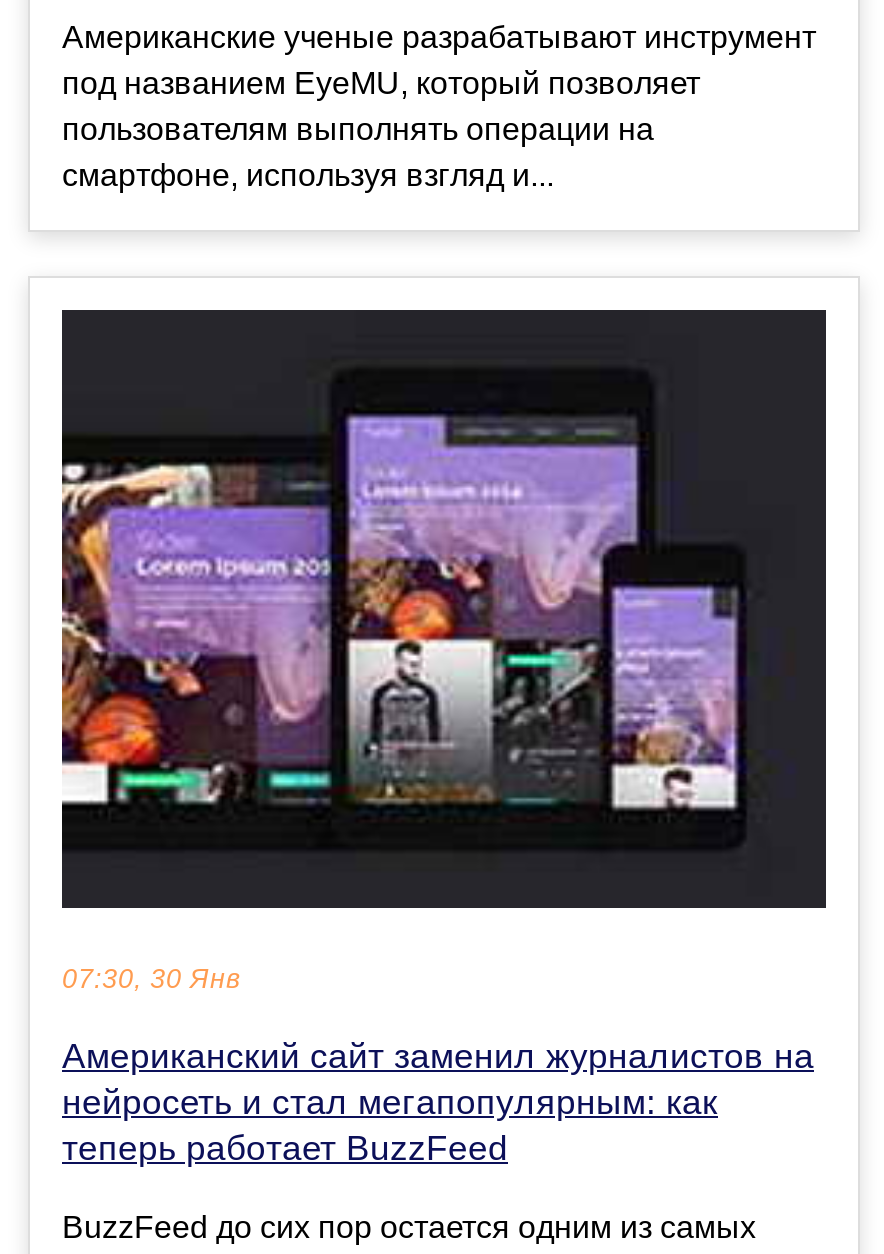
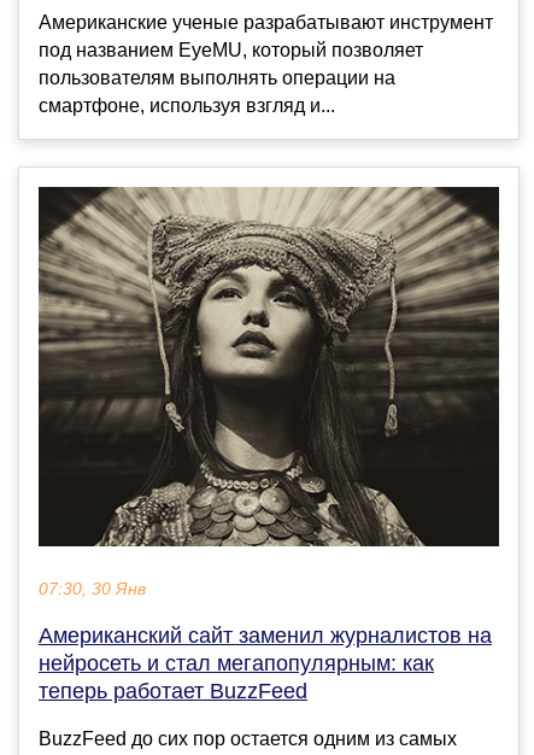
- [image]
+ [image]
